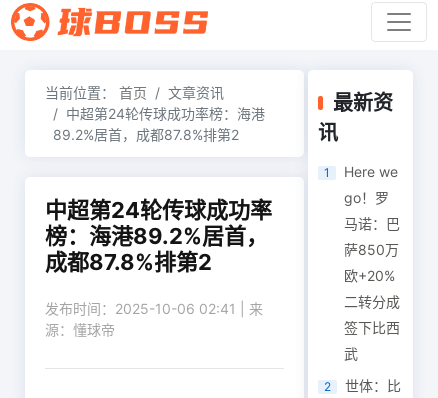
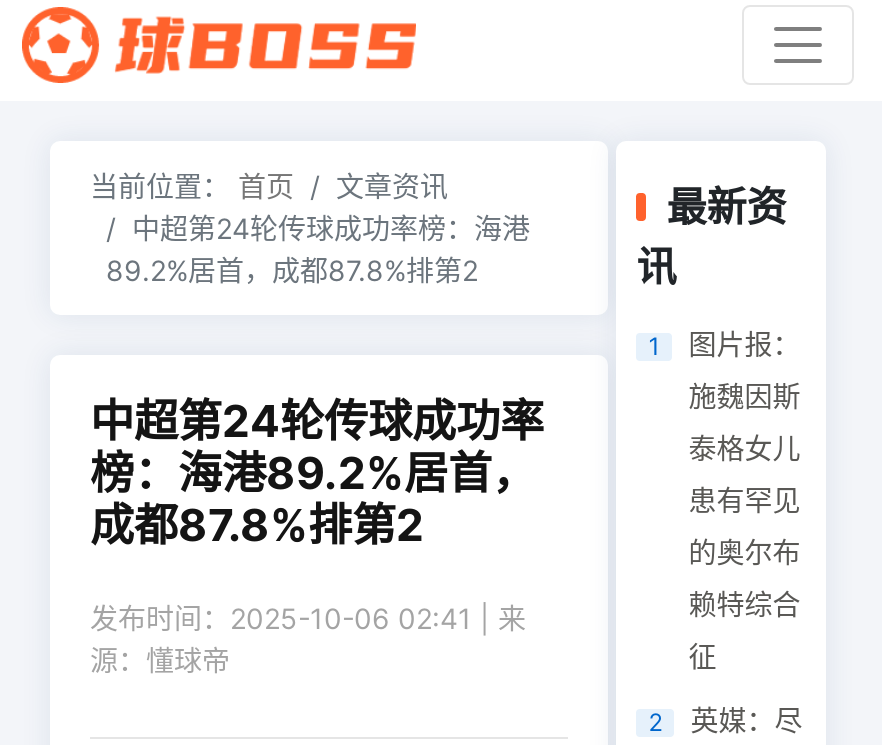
- Here we
- go！罗
- 马诺：巴
- 萨850万
- 欧+20%
- 二转分成
- 签下比西
- 武
+ 图片报：
+ 施魏因斯
+ 泰格女儿
+ 患有罕见
+ 的奥尔布
+ 赖特综合
+ 征

- 世体：比
+ 英媒：尽
